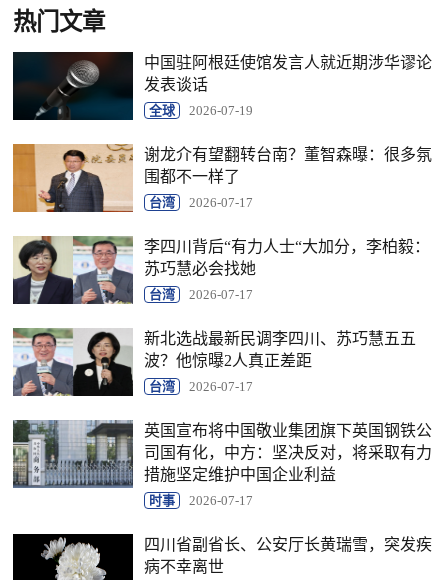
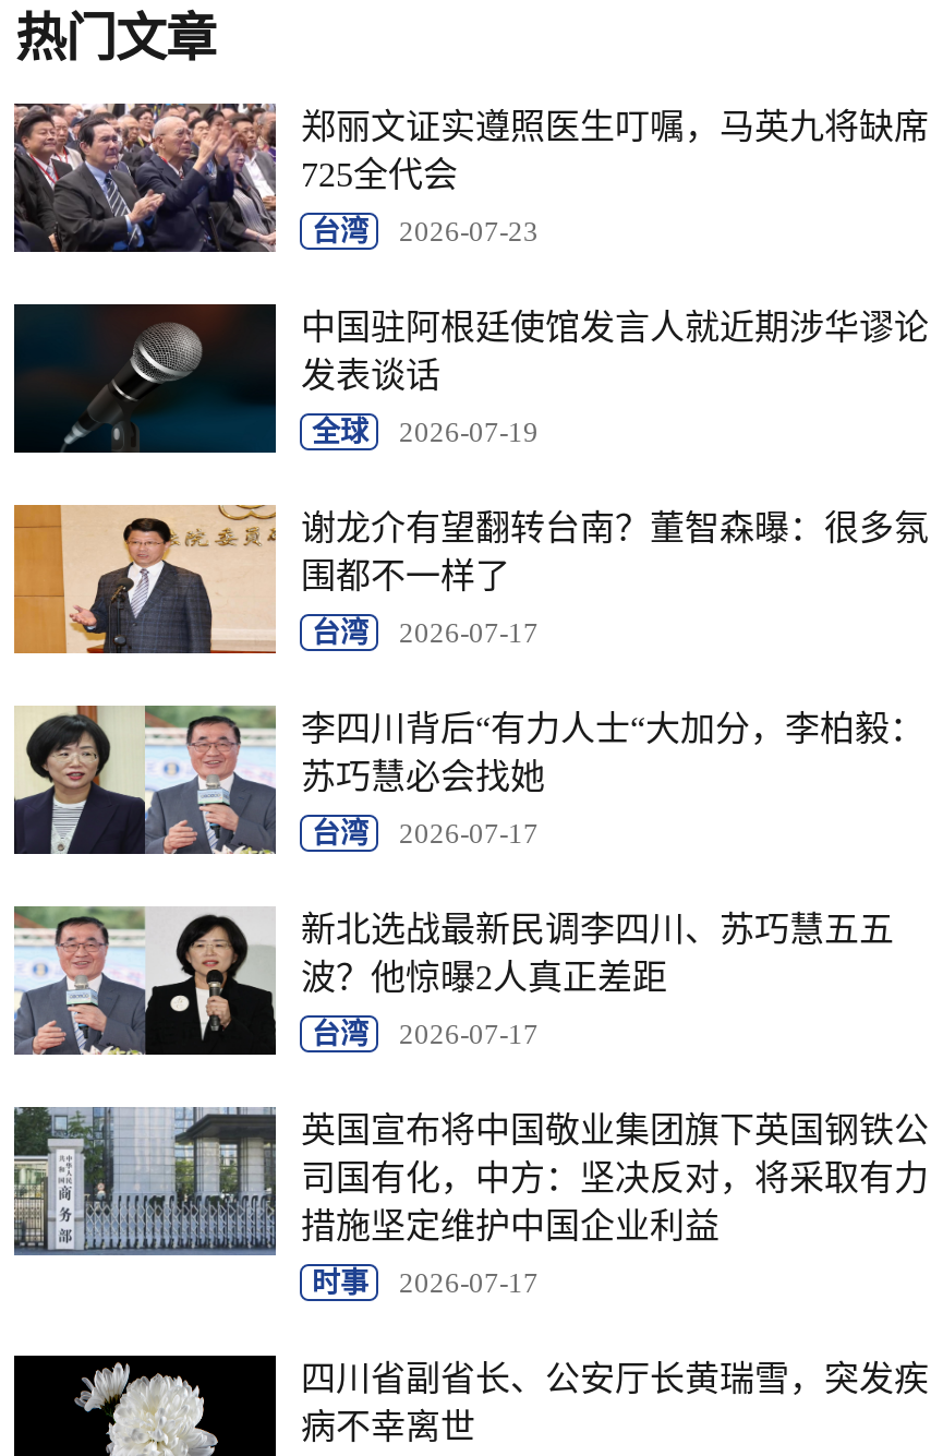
+ [image]
+ 郑丽文证实遵照医生叮嘱，马英九将缺席
+ 725全代会
+ 台湾
+ 2026-07-23
